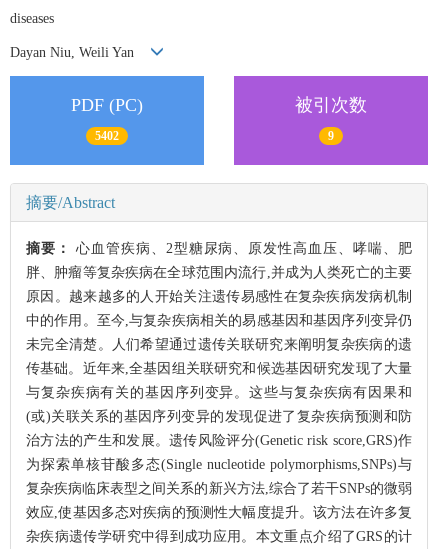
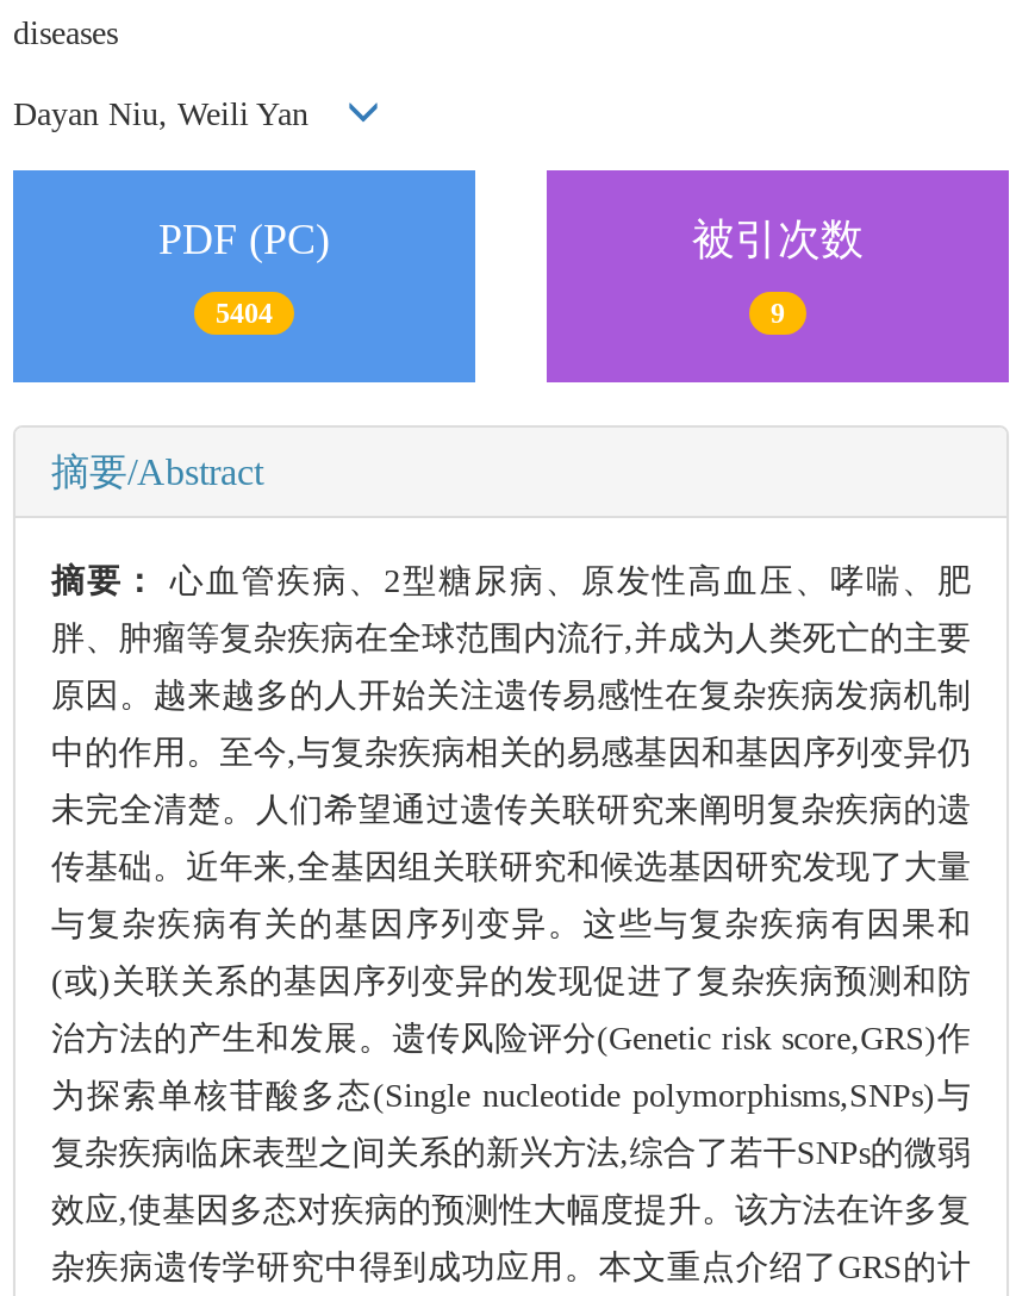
- 5402
+ 5404
